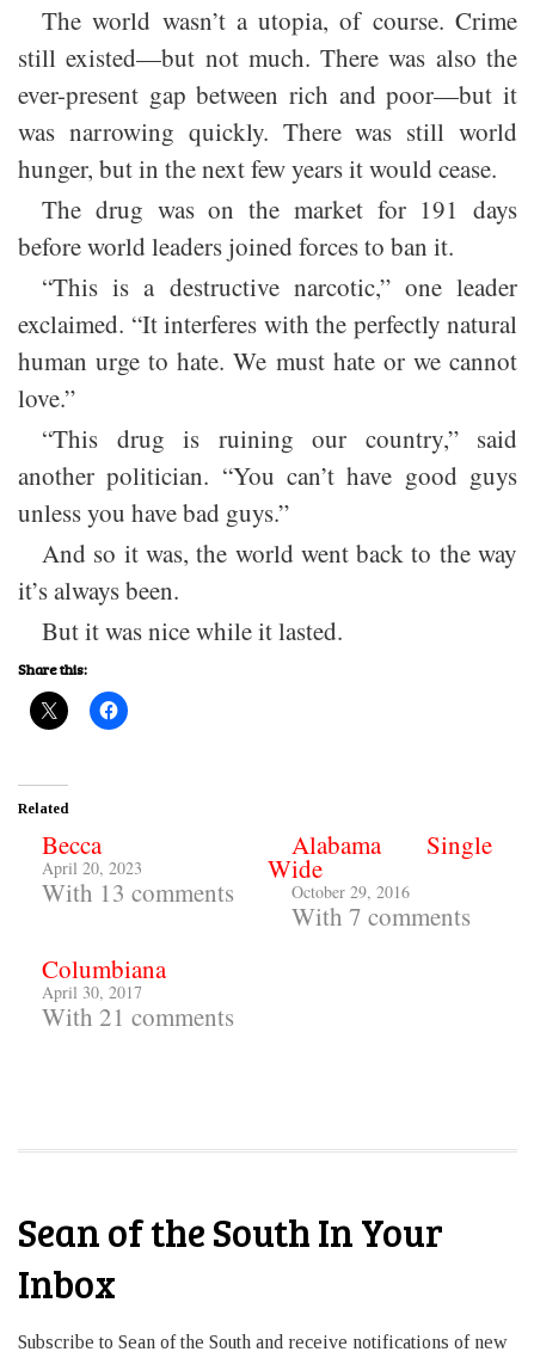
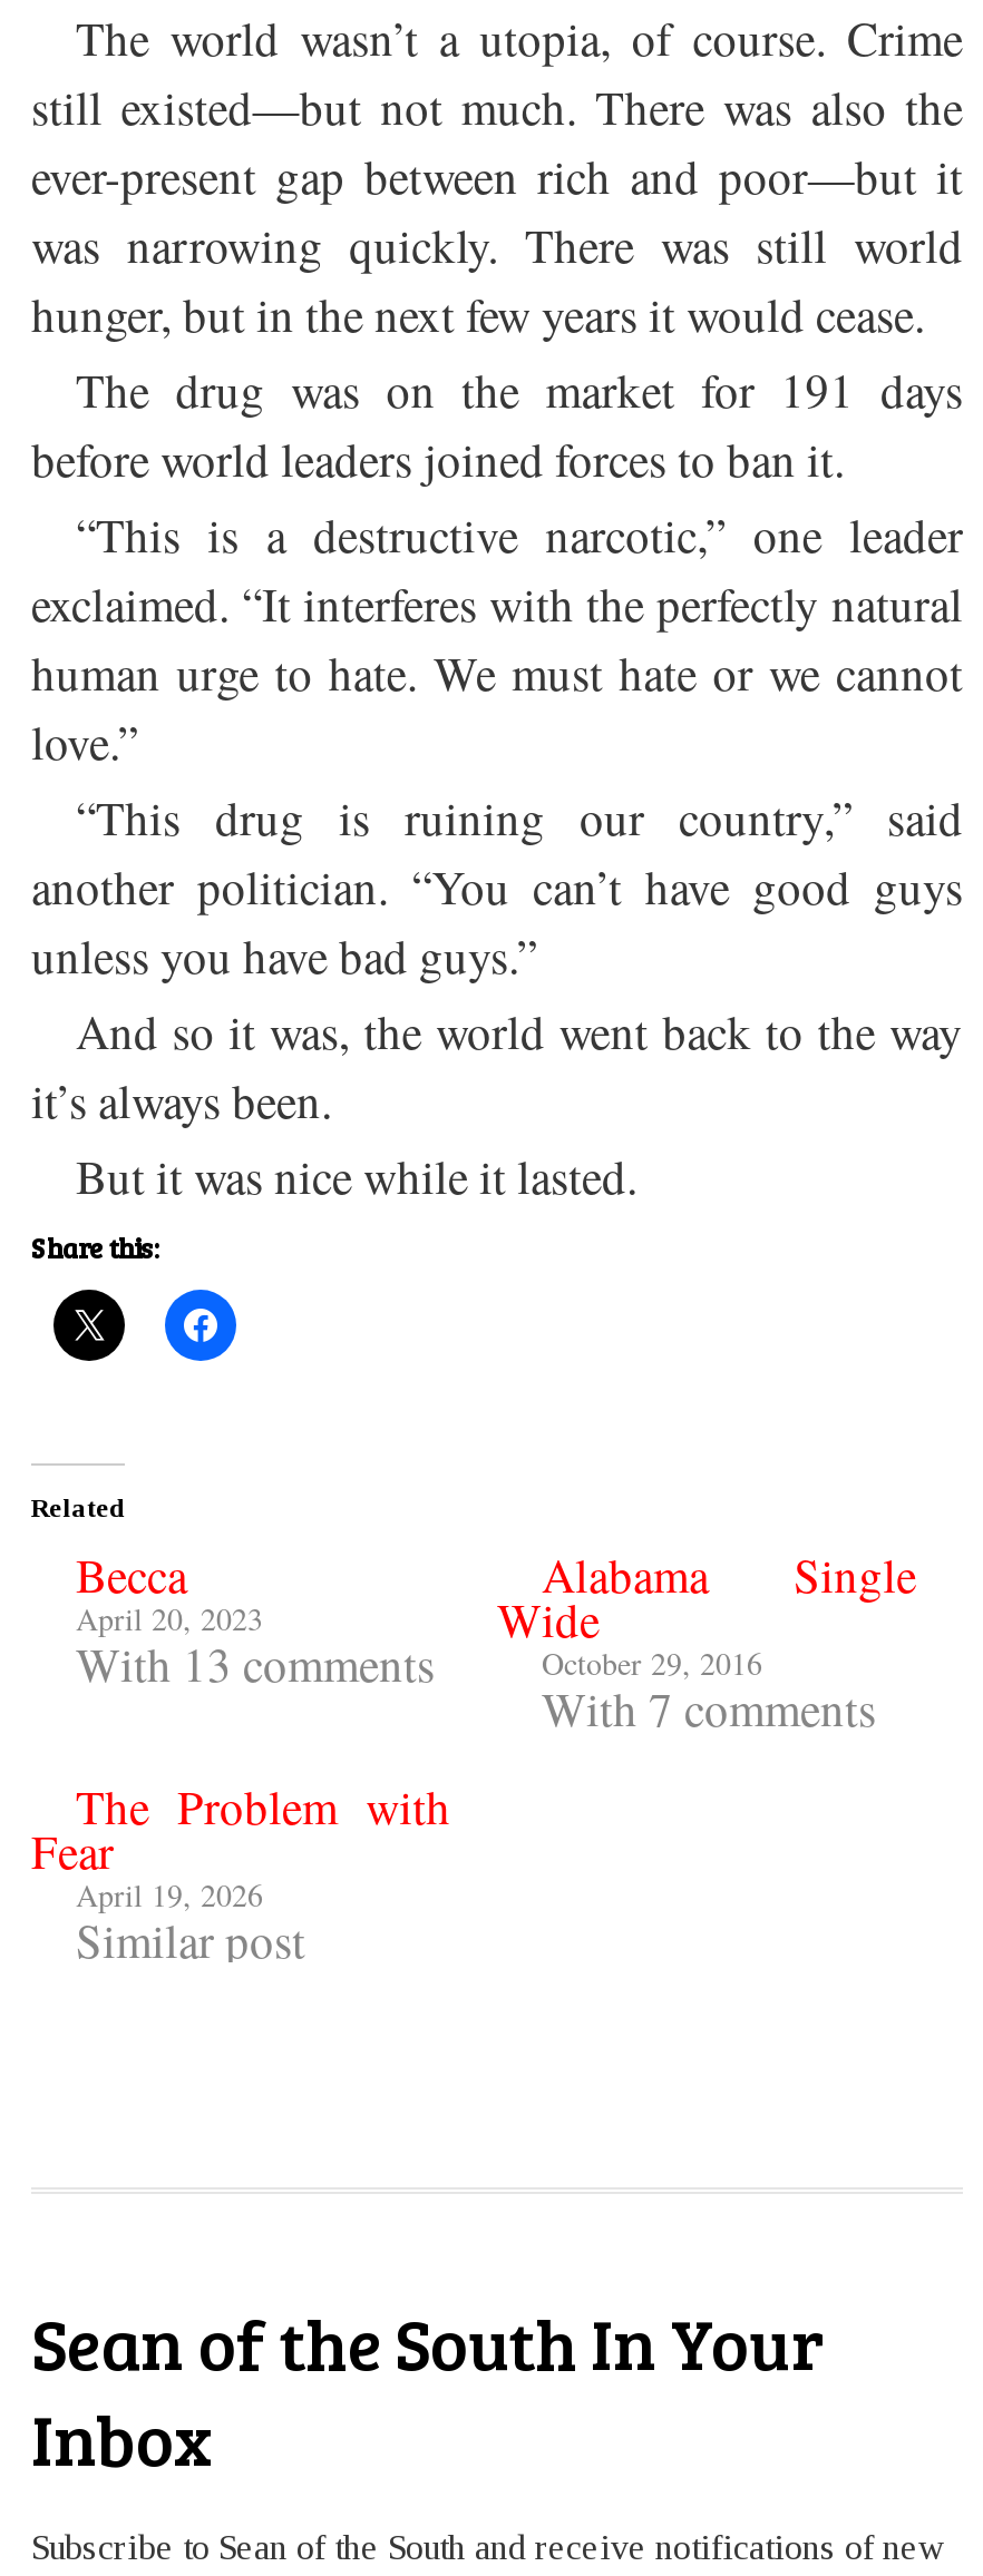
- Columbiana
- April 30, 2017
- With 21 comments
+ The Problem with
+ Fear
+ April 19, 2026
+ Similar post
